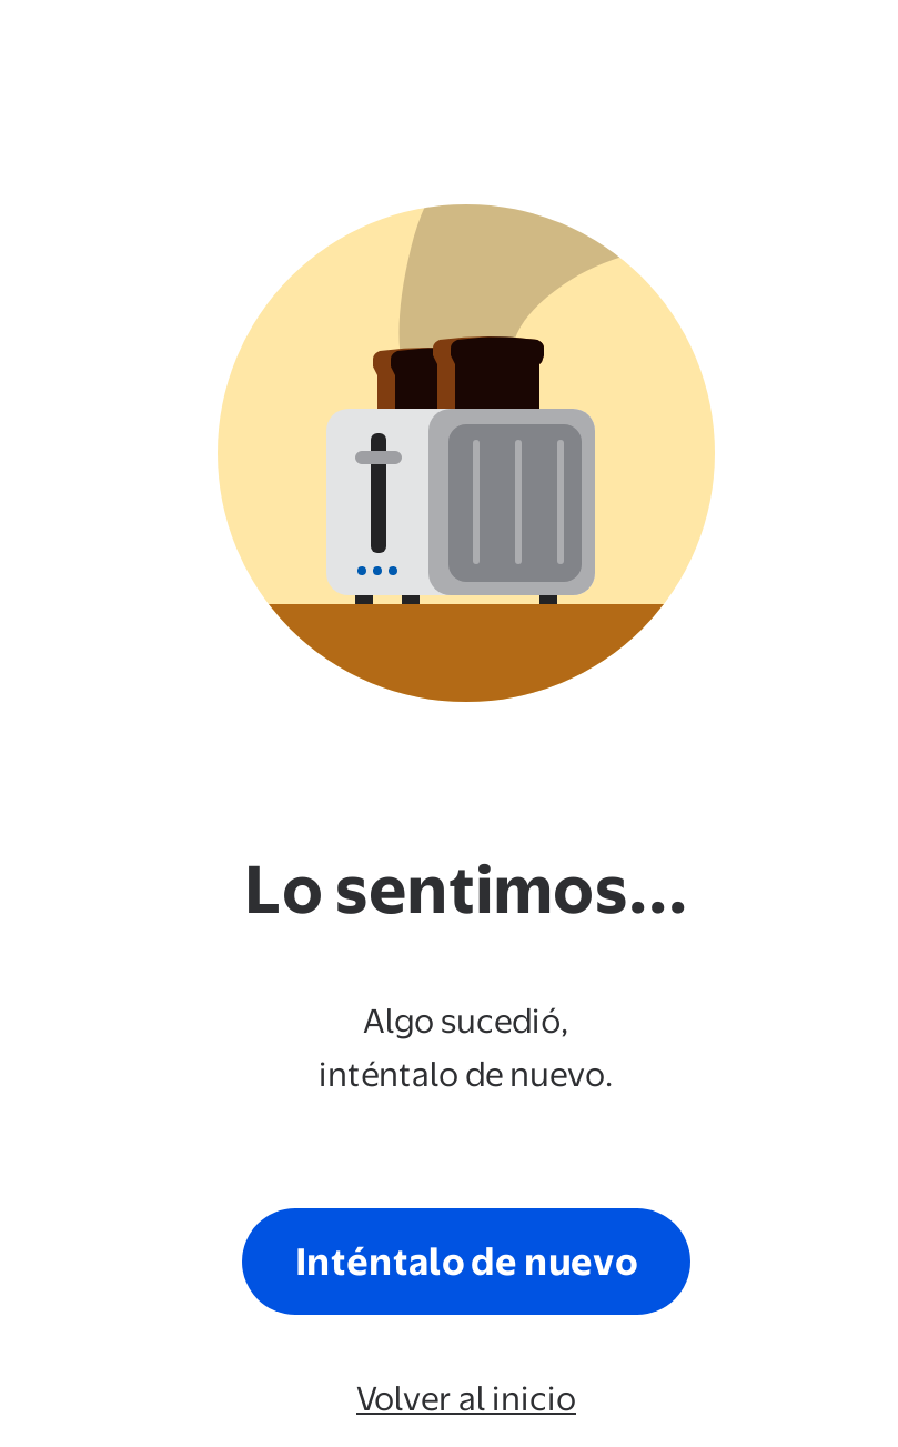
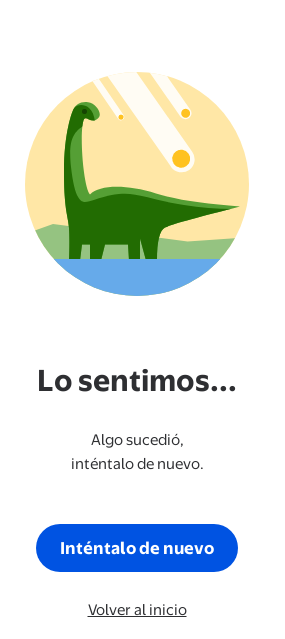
- [image]
+ [image]
